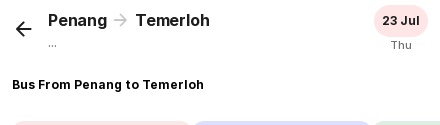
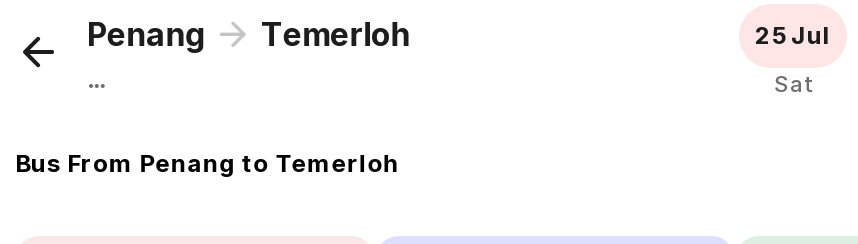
- 23 Jul
+ 25 Jul

- Thu
+ Sat
